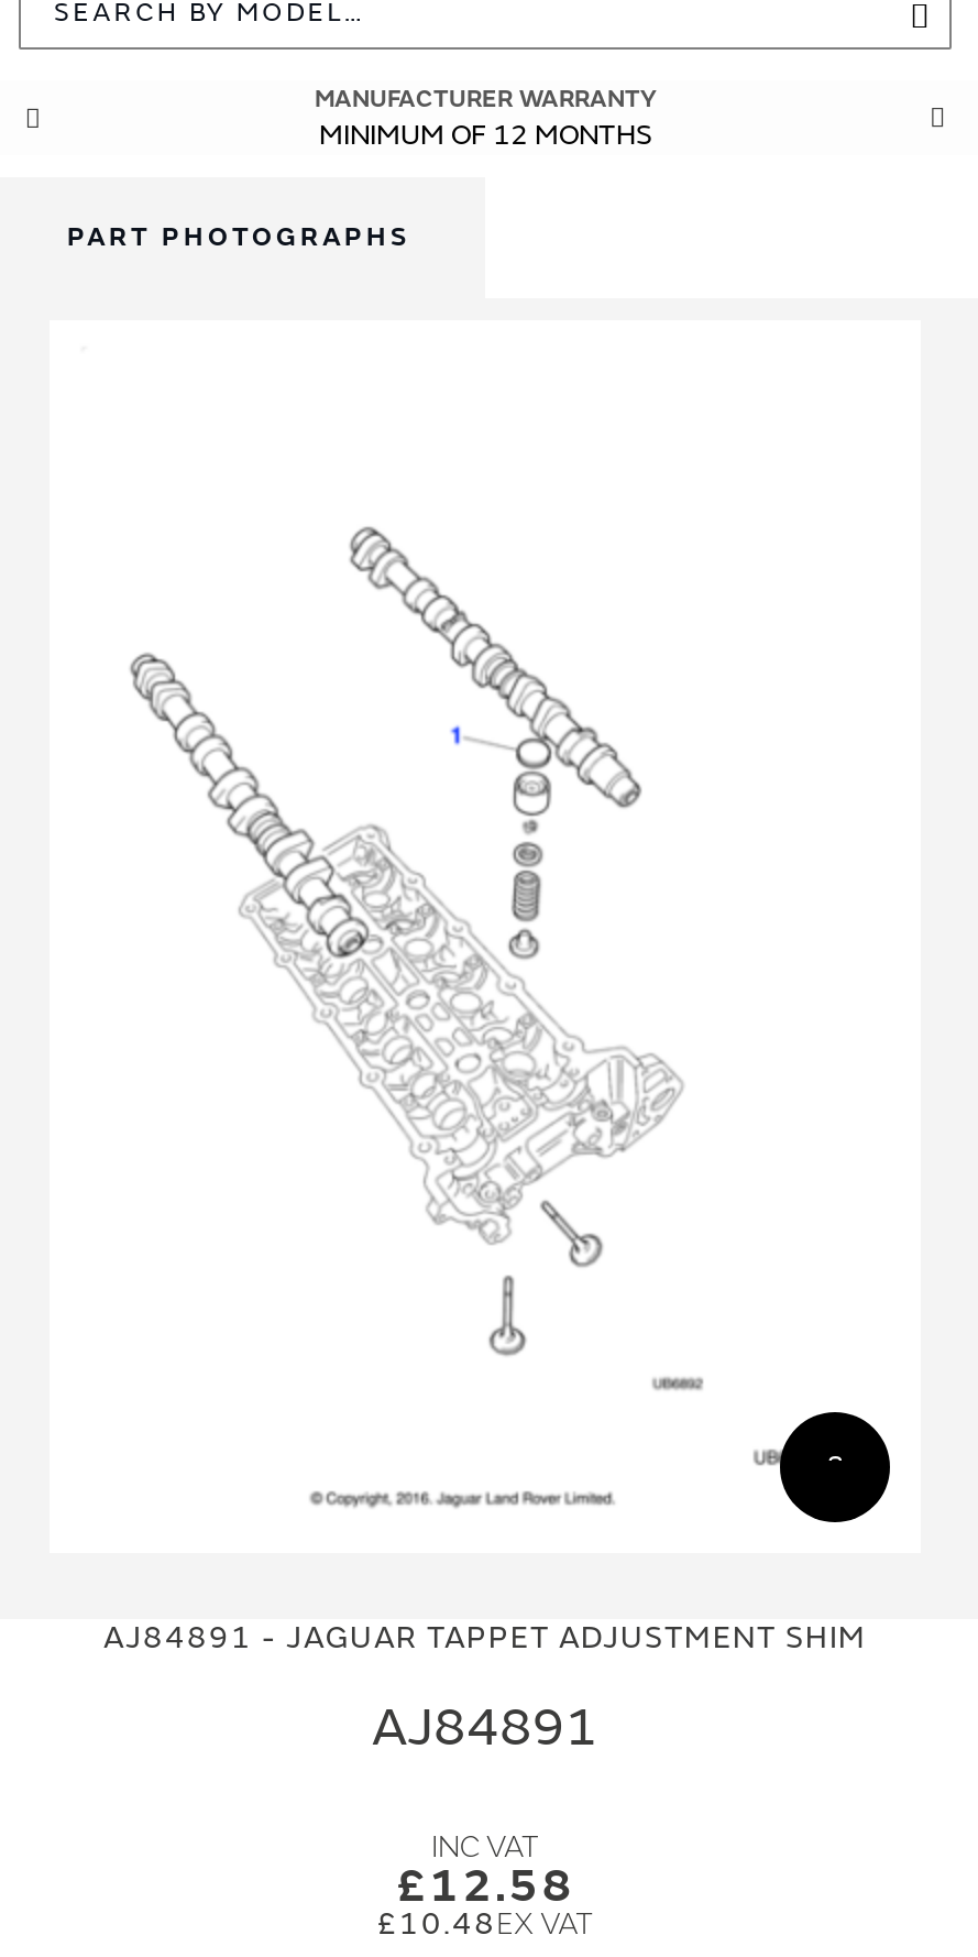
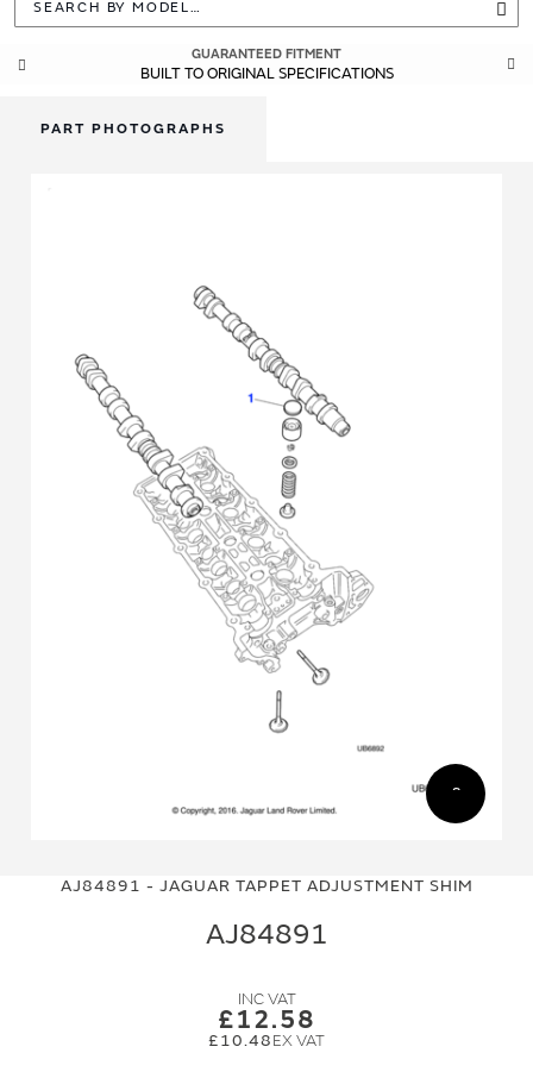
- MANUFACTURER WARRANTY
- MINIMUM OF 12 MONTHS
+ GUARANTEED FITMENT
+ BUILT TO ORIGINAL SPECIFICATIONS
